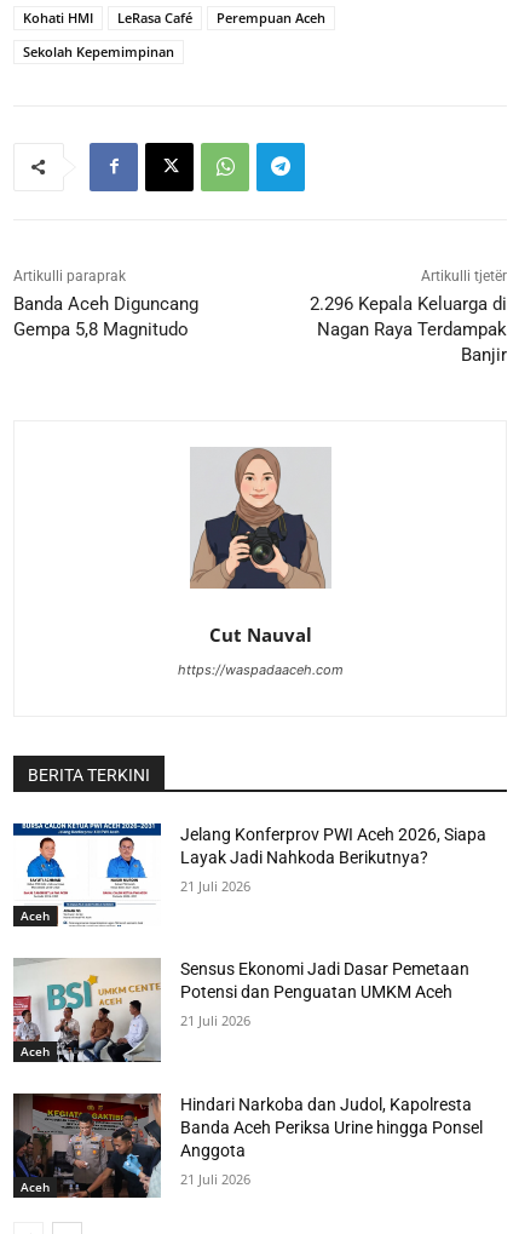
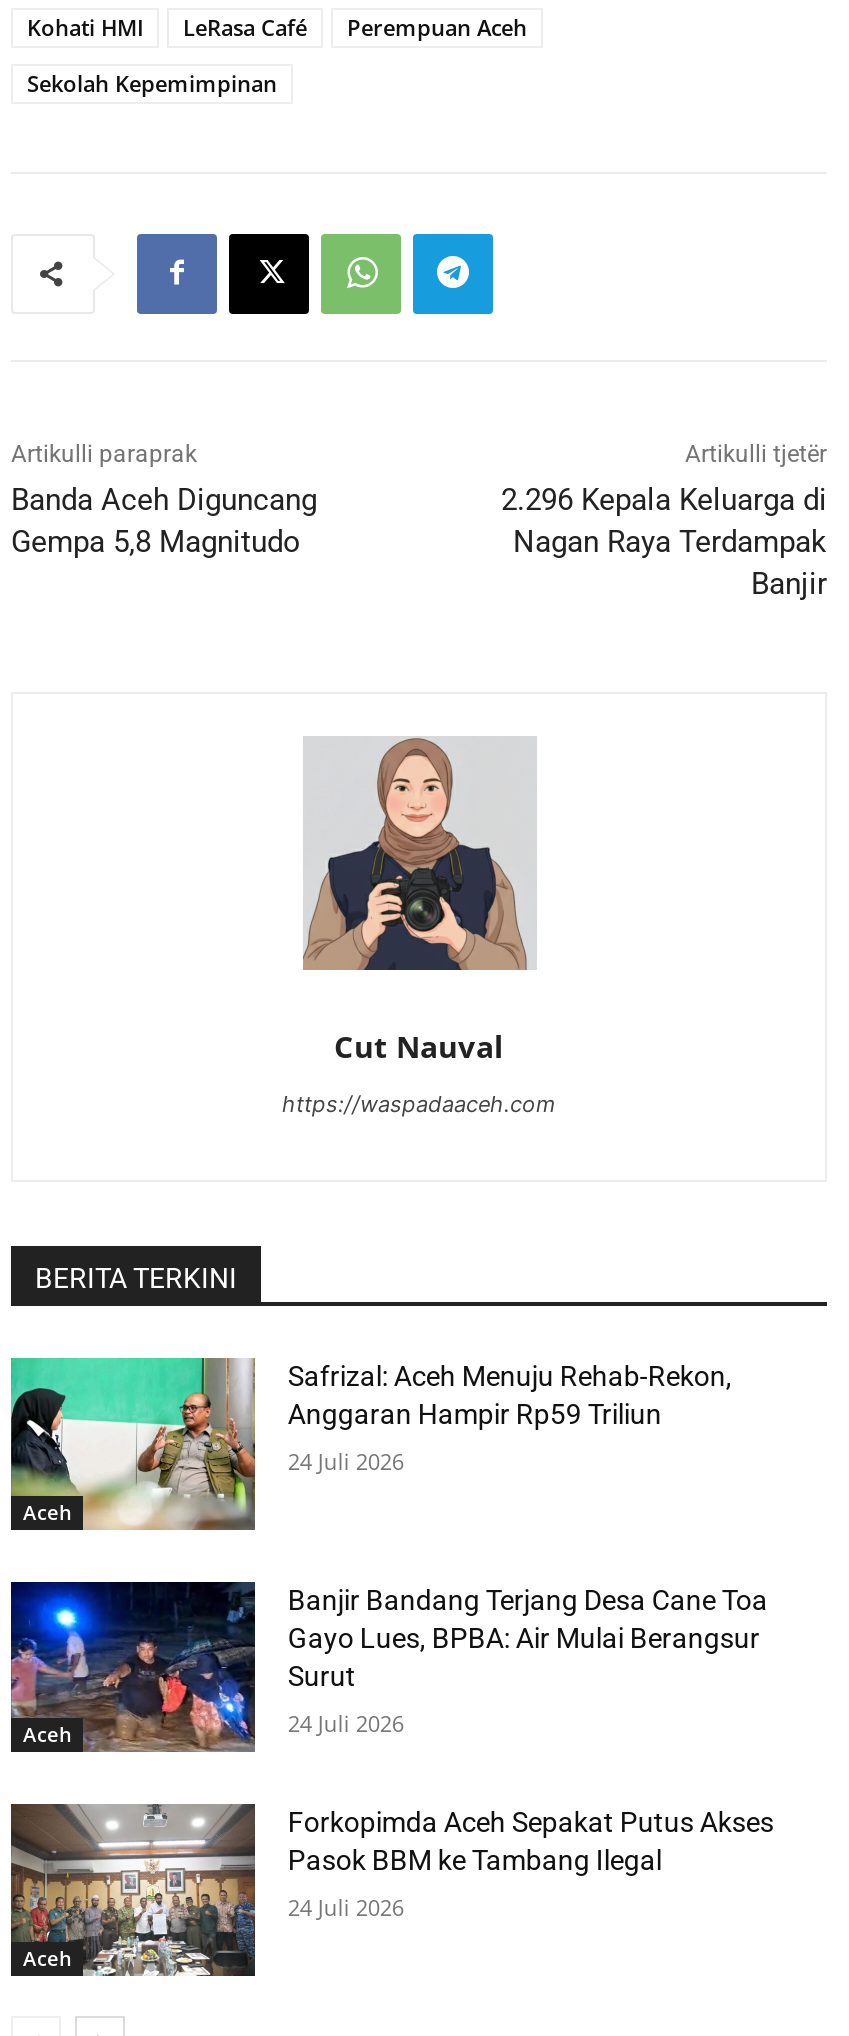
- [image]
- Jelang Konferprov PWI Aceh 2026, Siapa
- Layak Jadi Nahkoda Berikutnya?
+ [image]
+ Safrizal: Aceh Menuju Rehab-Rekon,
+ Anggaran Hampir Rp59 Triliun

- 21 Juli 2026
+ 24 Juli 2026

- [image]
- Sensus Ekonomi Jadi Dasar Pemetaan
- Potensi dan Penguatan UMKM Aceh
+ [image]
+ Banjir Bandang Terjang Desa Cane Toa
+ Gayo Lues, BPBA: Air Mulai Berangsur
+ Surut

- 21 Juli 2026
+ 24 Juli 2026

- [image]
- Hindari Narkoba dan Judol, Kapolresta
- Banda Aceh Periksa Urine hingga Ponsel
- Anggota
+ [image]
+ Forkopimda Aceh Sepakat Putus Akses
+ Pasok BBM ke Tambang Ilegal

- 21 Juli 2026
+ 24 Juli 2026
